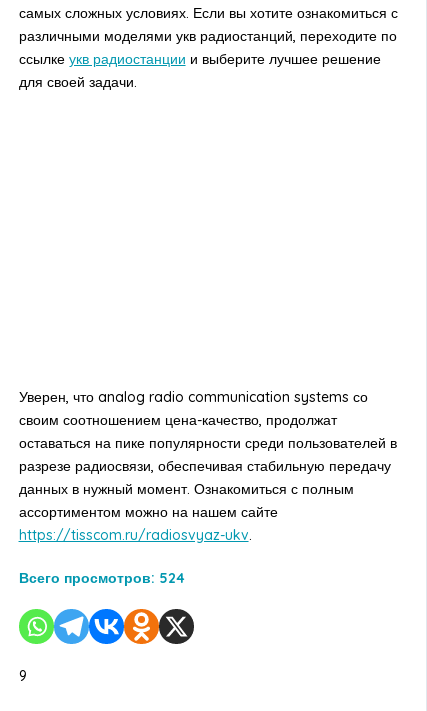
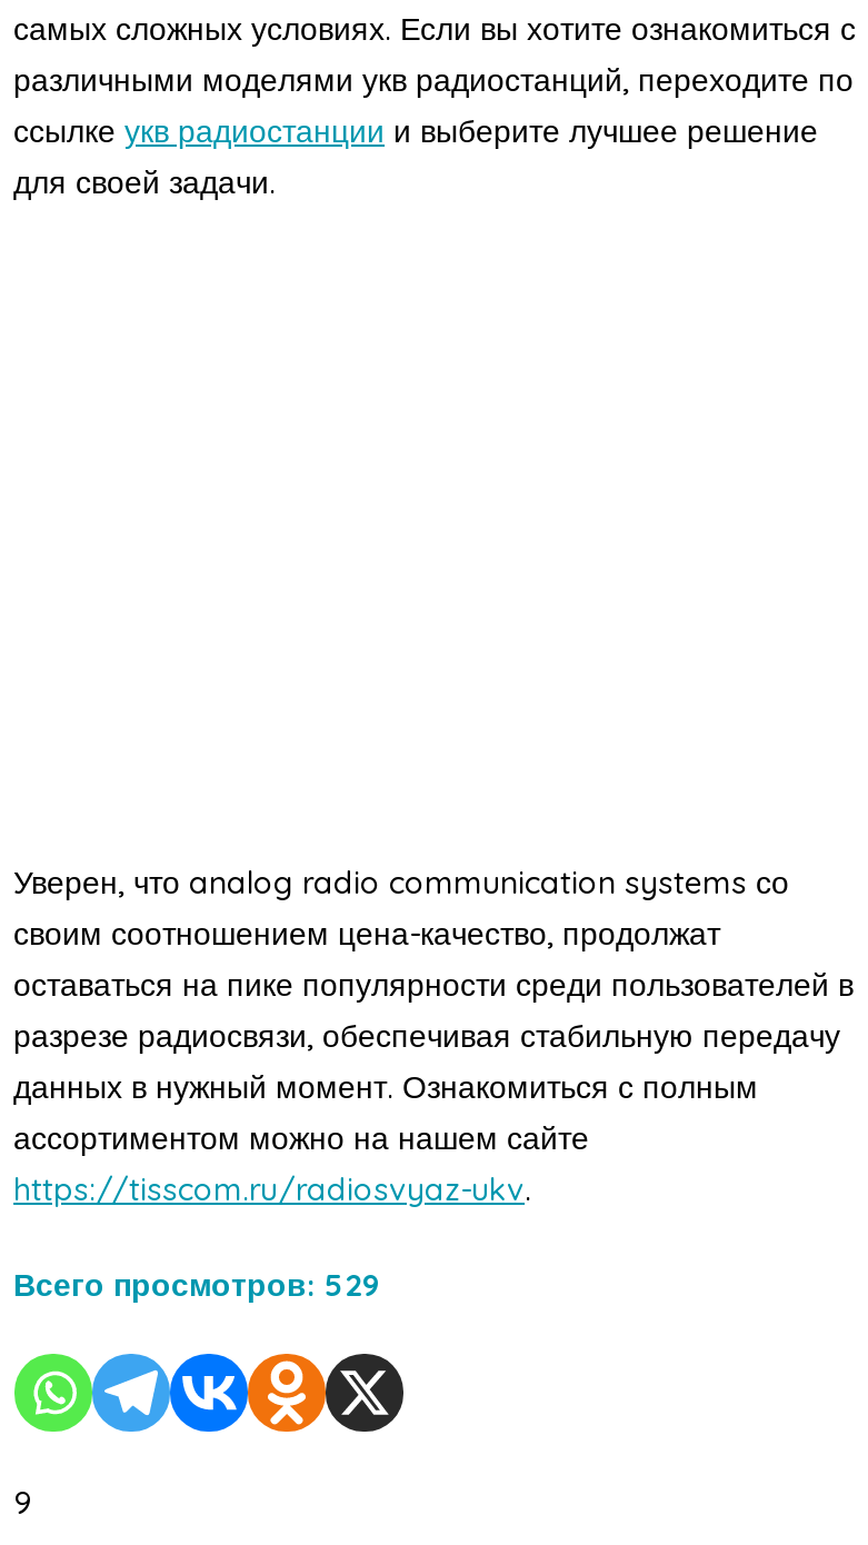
- Всего просмотров: 524
+ Всего просмотров: 529
